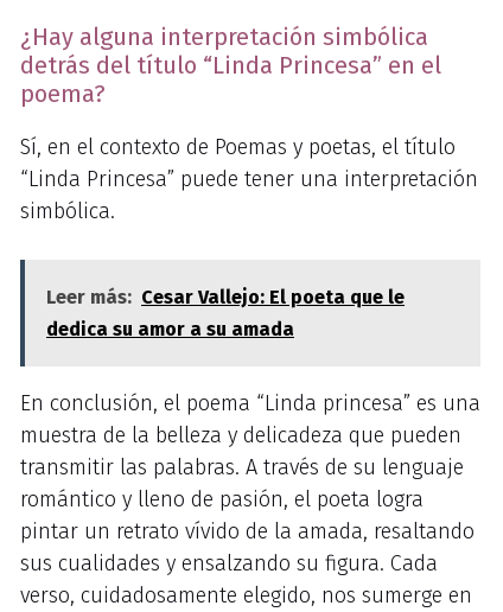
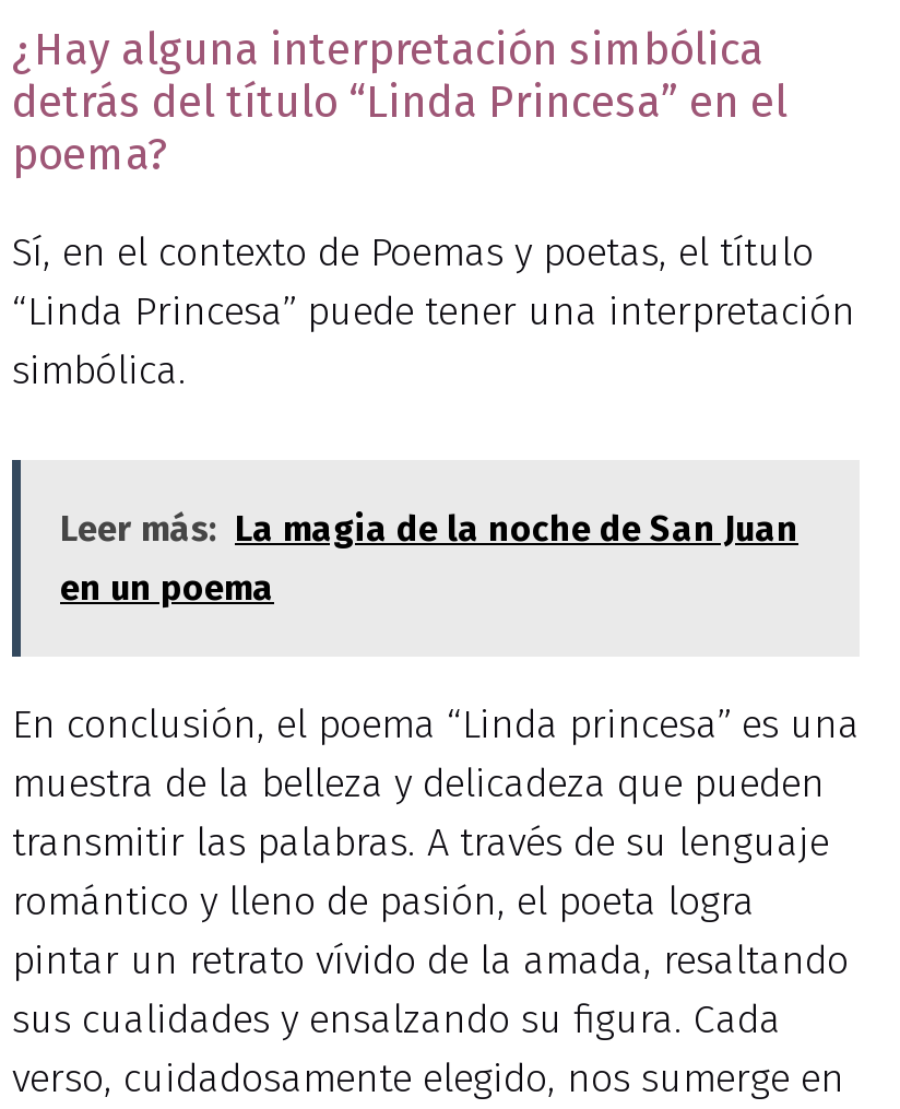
- Leer más: Cesar Vallejo: El poeta que le
- dedica su amor a su amada
+ Leer más: La magia de la noche de San Juan
+ en un poema
